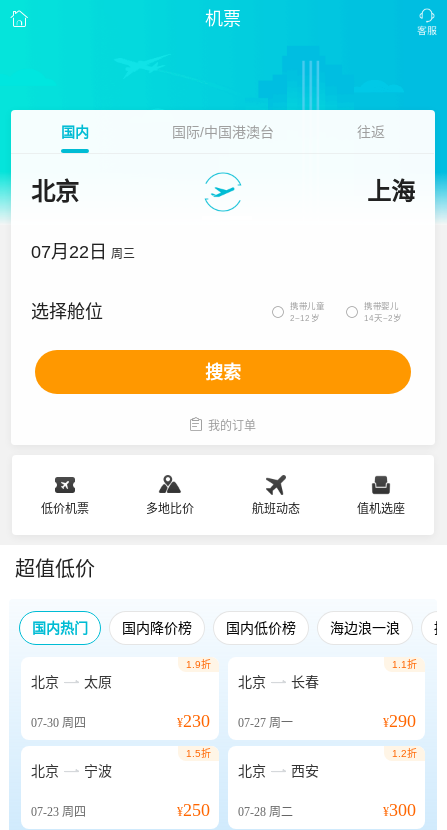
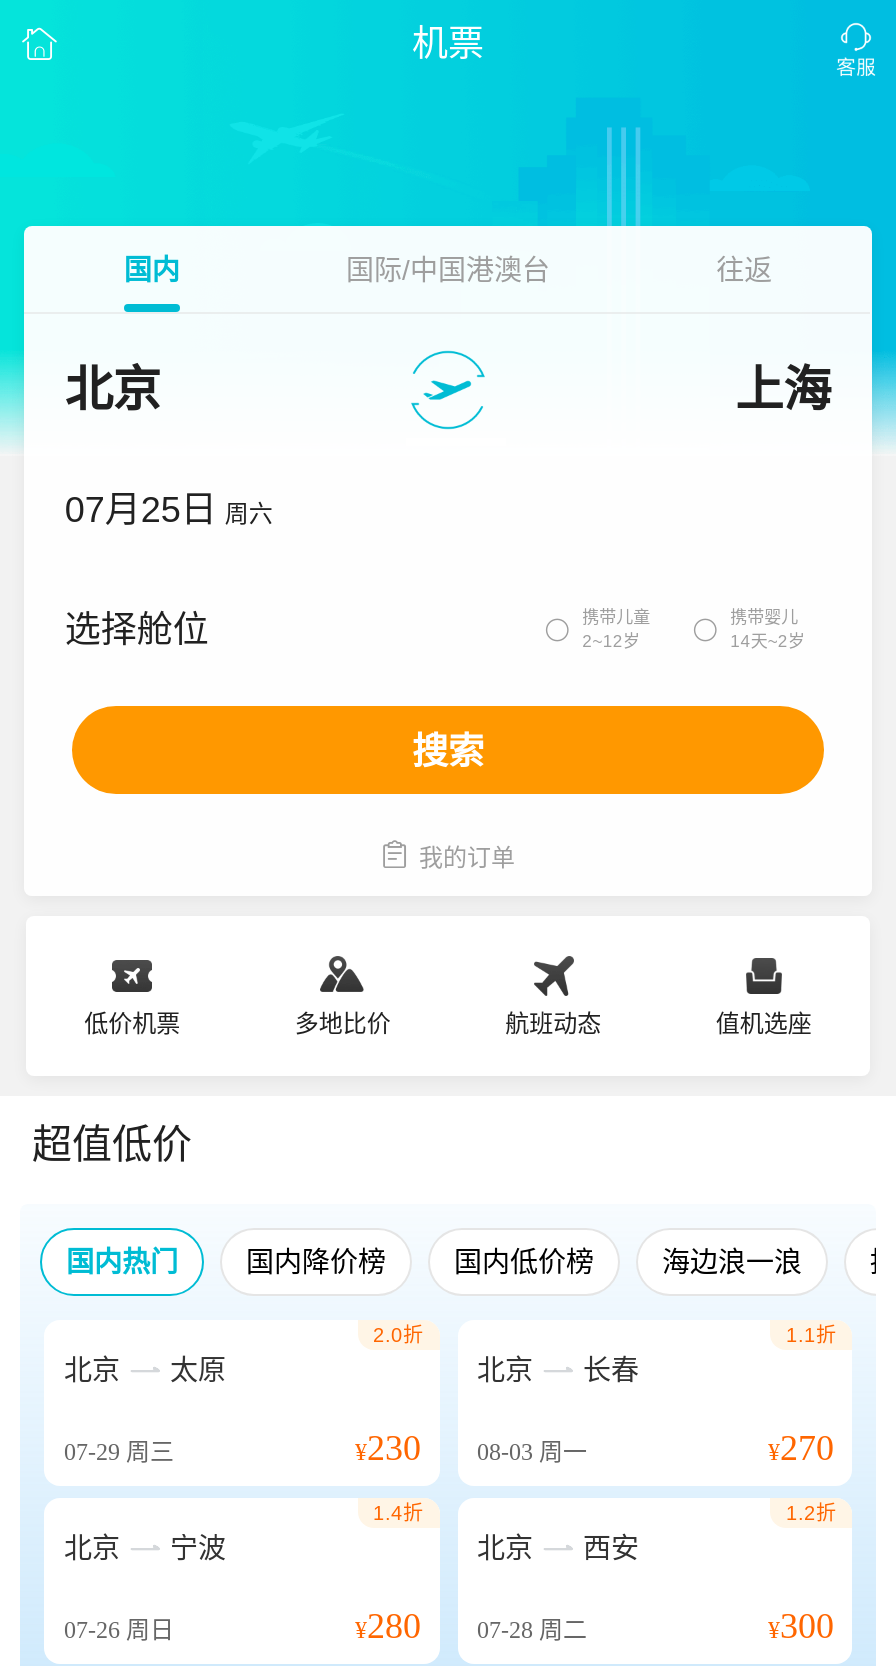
- 07月22日 周三
+ 07月25日 周六

- 1.9折
+ 2.0折

- 07-30周四
+ 07-29周三

- ¥230 07-27周一
+ ¥230 08-03周一

- ¥290
+ ¥270

- 1.5折
+ 1.4折

- 07-23周四
+ 07-26周日

- ¥250 07-28周二
+ ¥280 07-28周二
